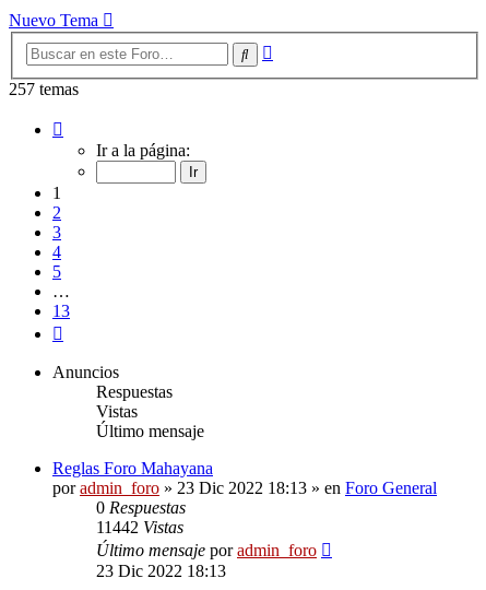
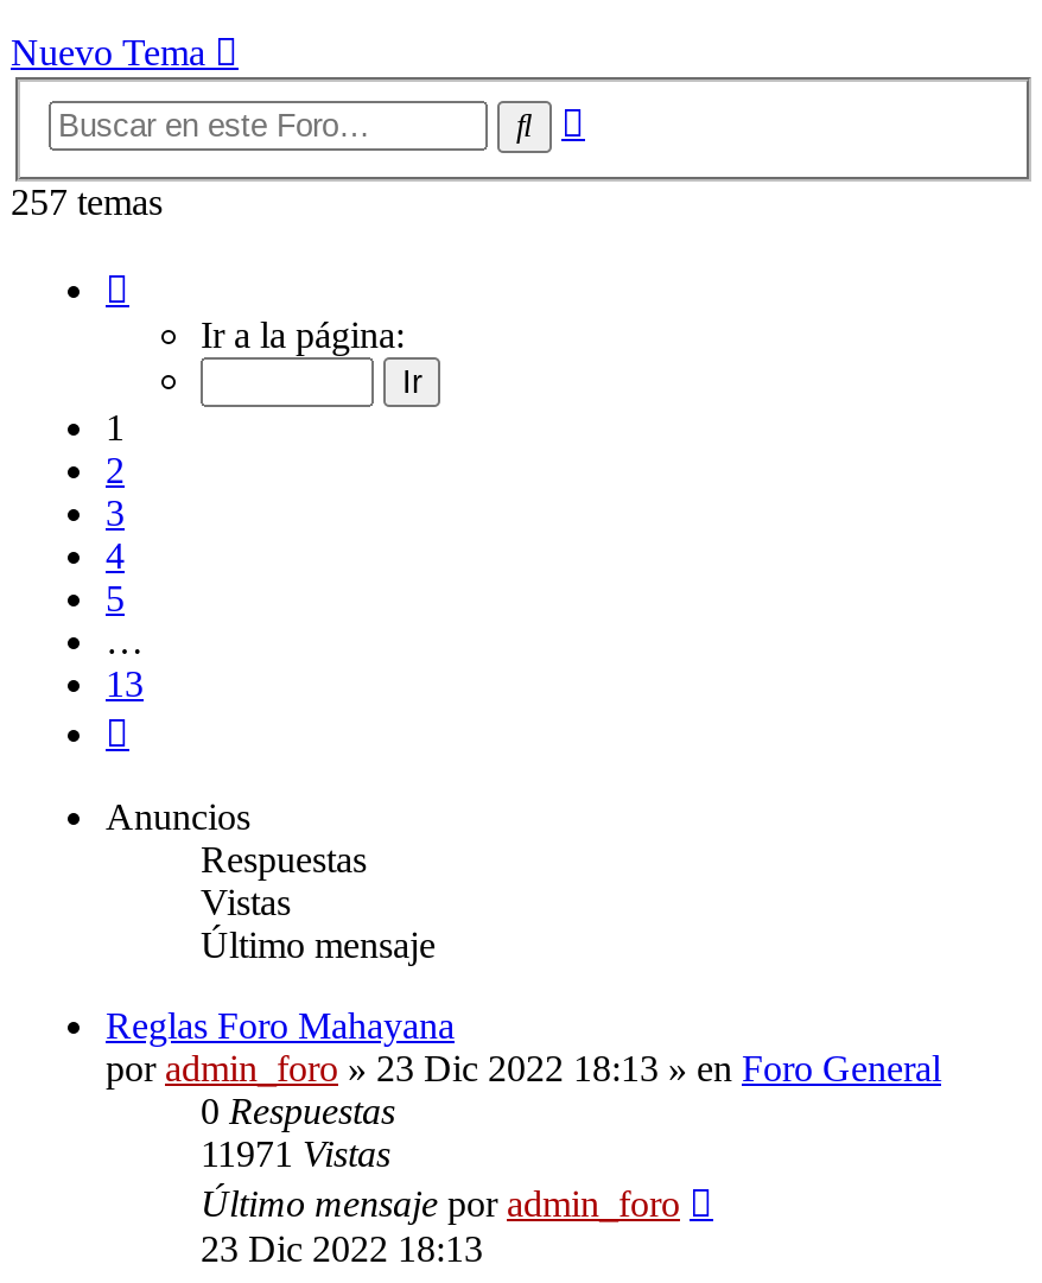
- 11442 Vistas
+ 11971 Vistas
